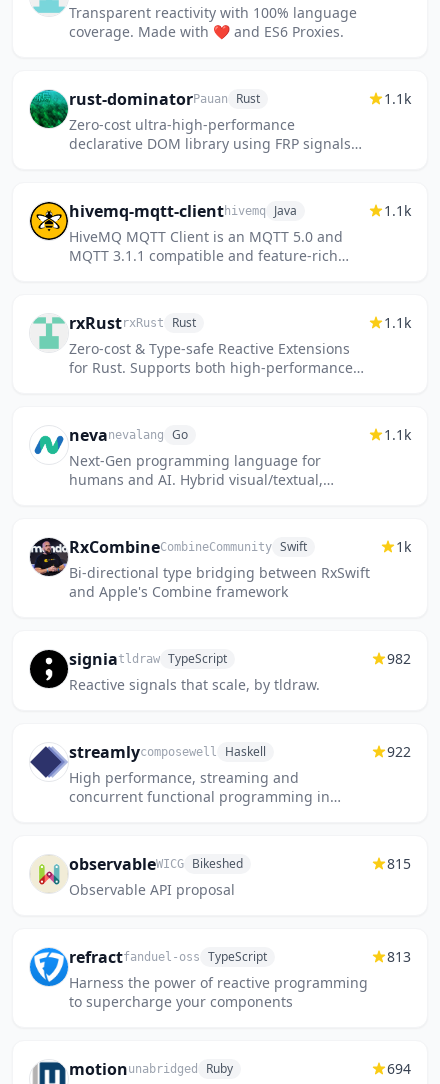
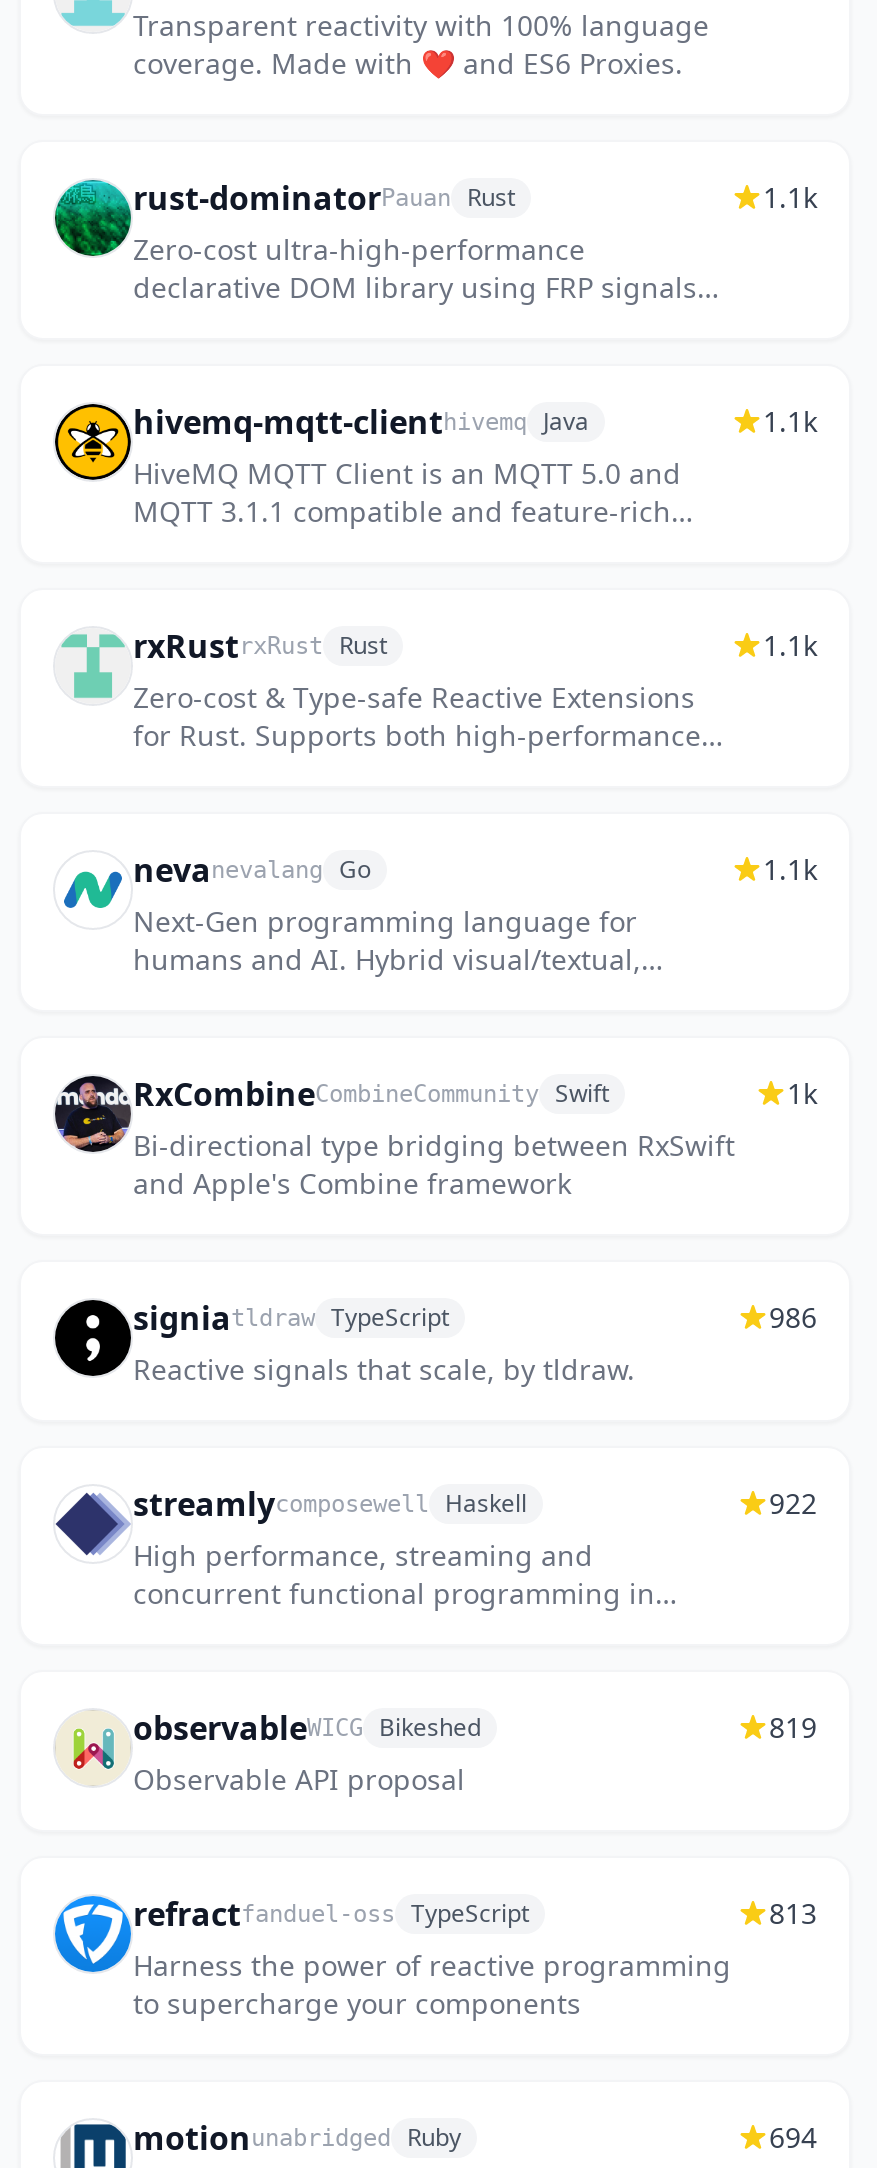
- 982
+ 986

- 815
+ 819
